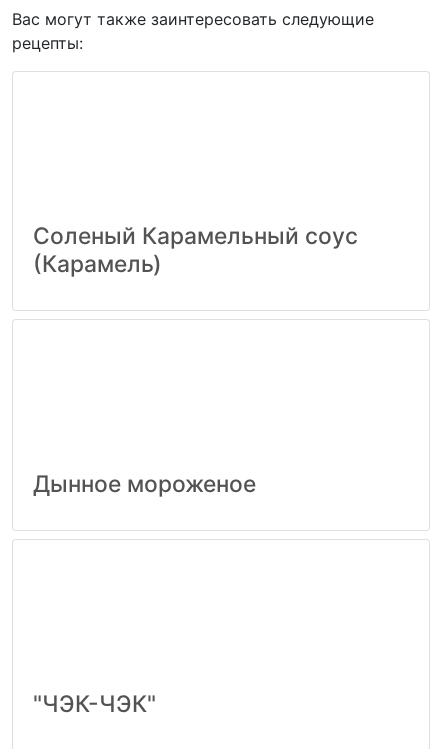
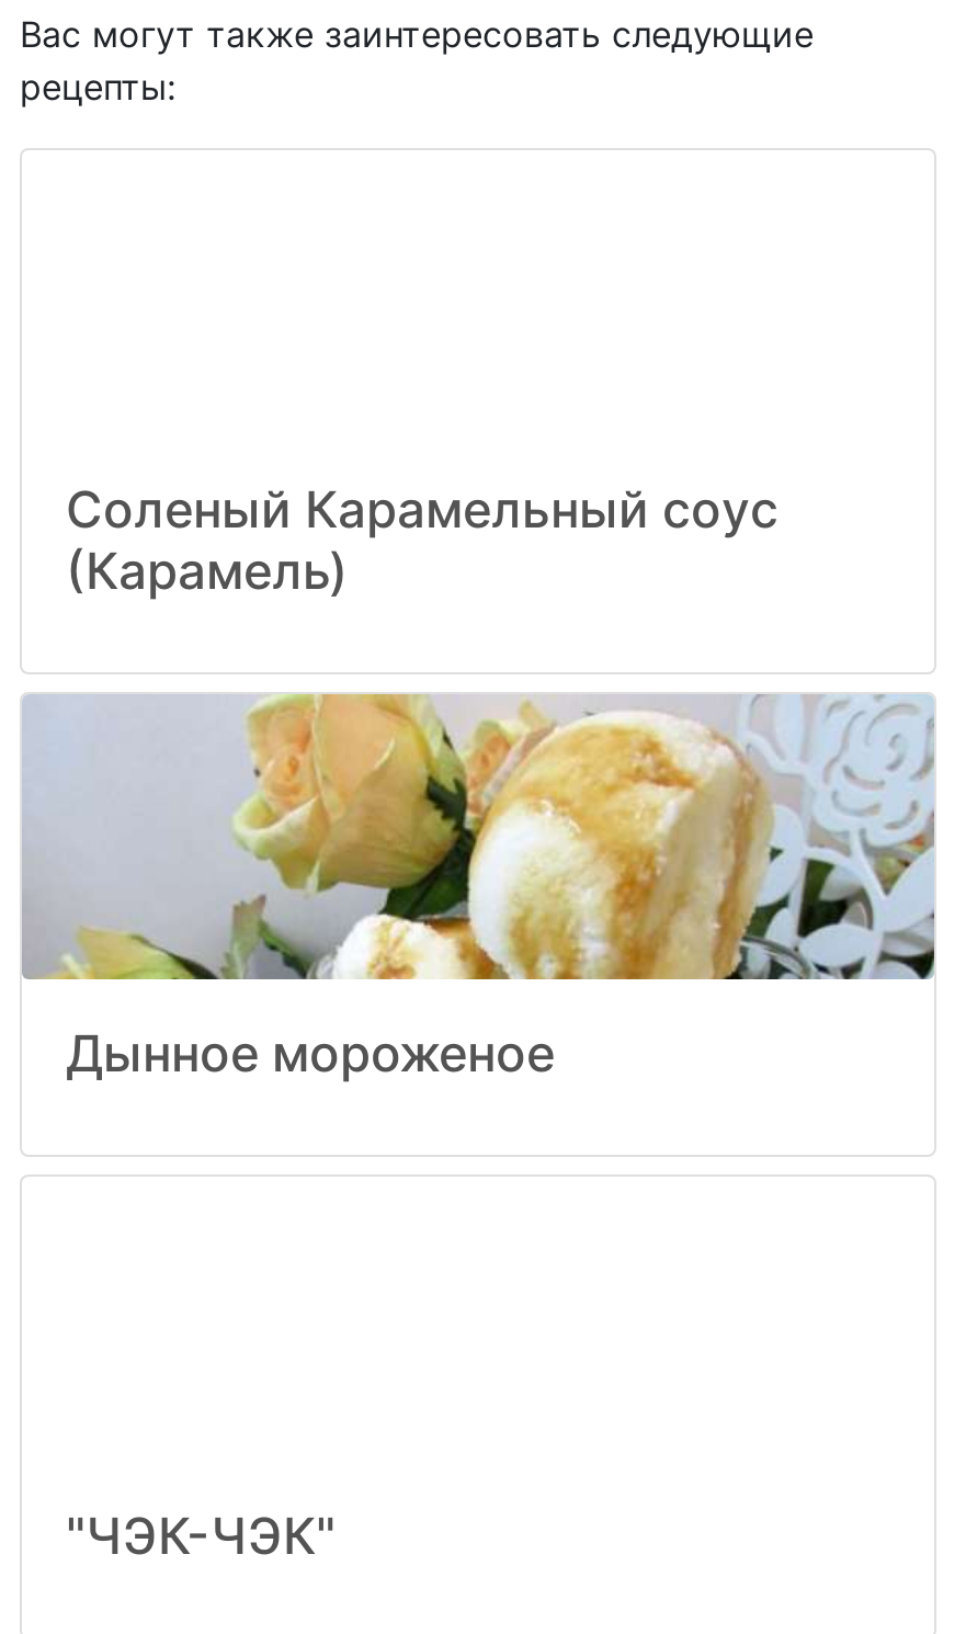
+ [image]
